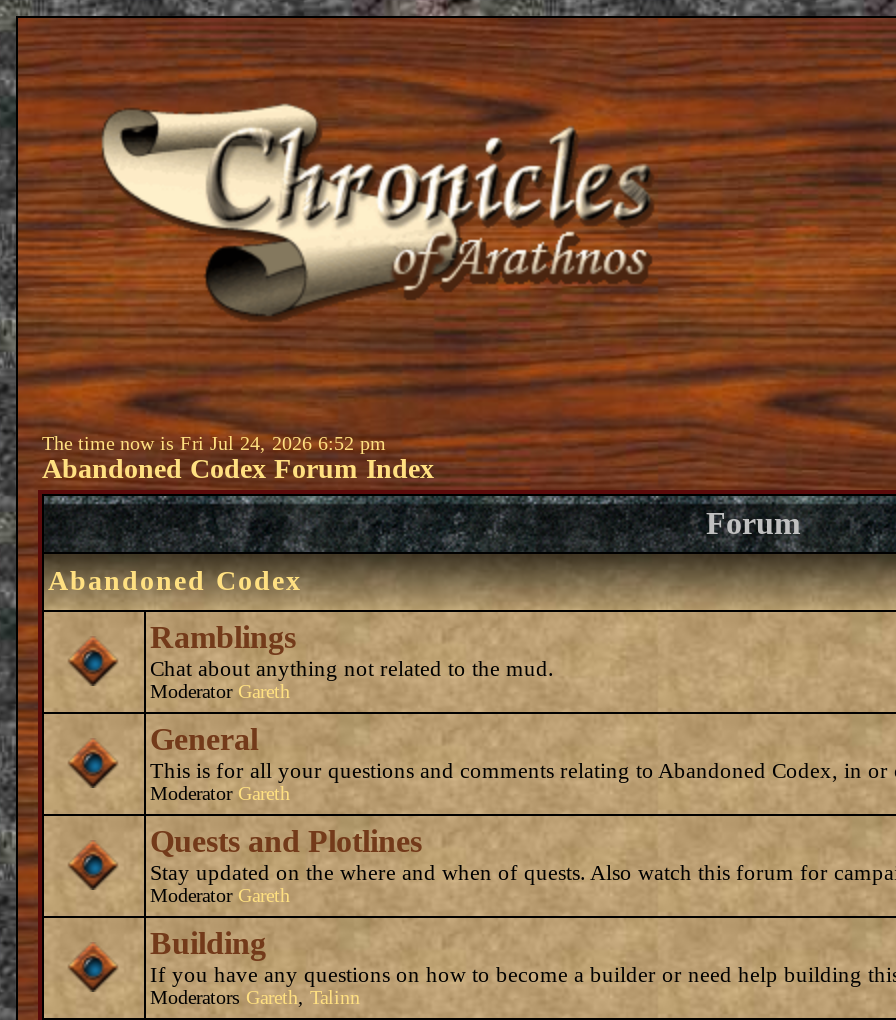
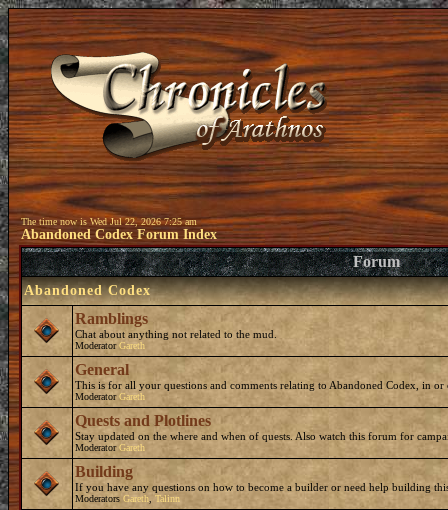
- The time now is Fri Jul 24, 2026 6:52 pm
+ The time now is Wed Jul 22, 2026 7:25 am
